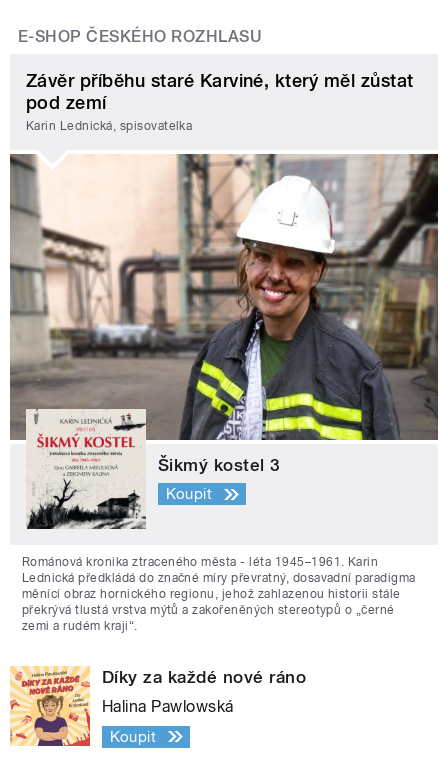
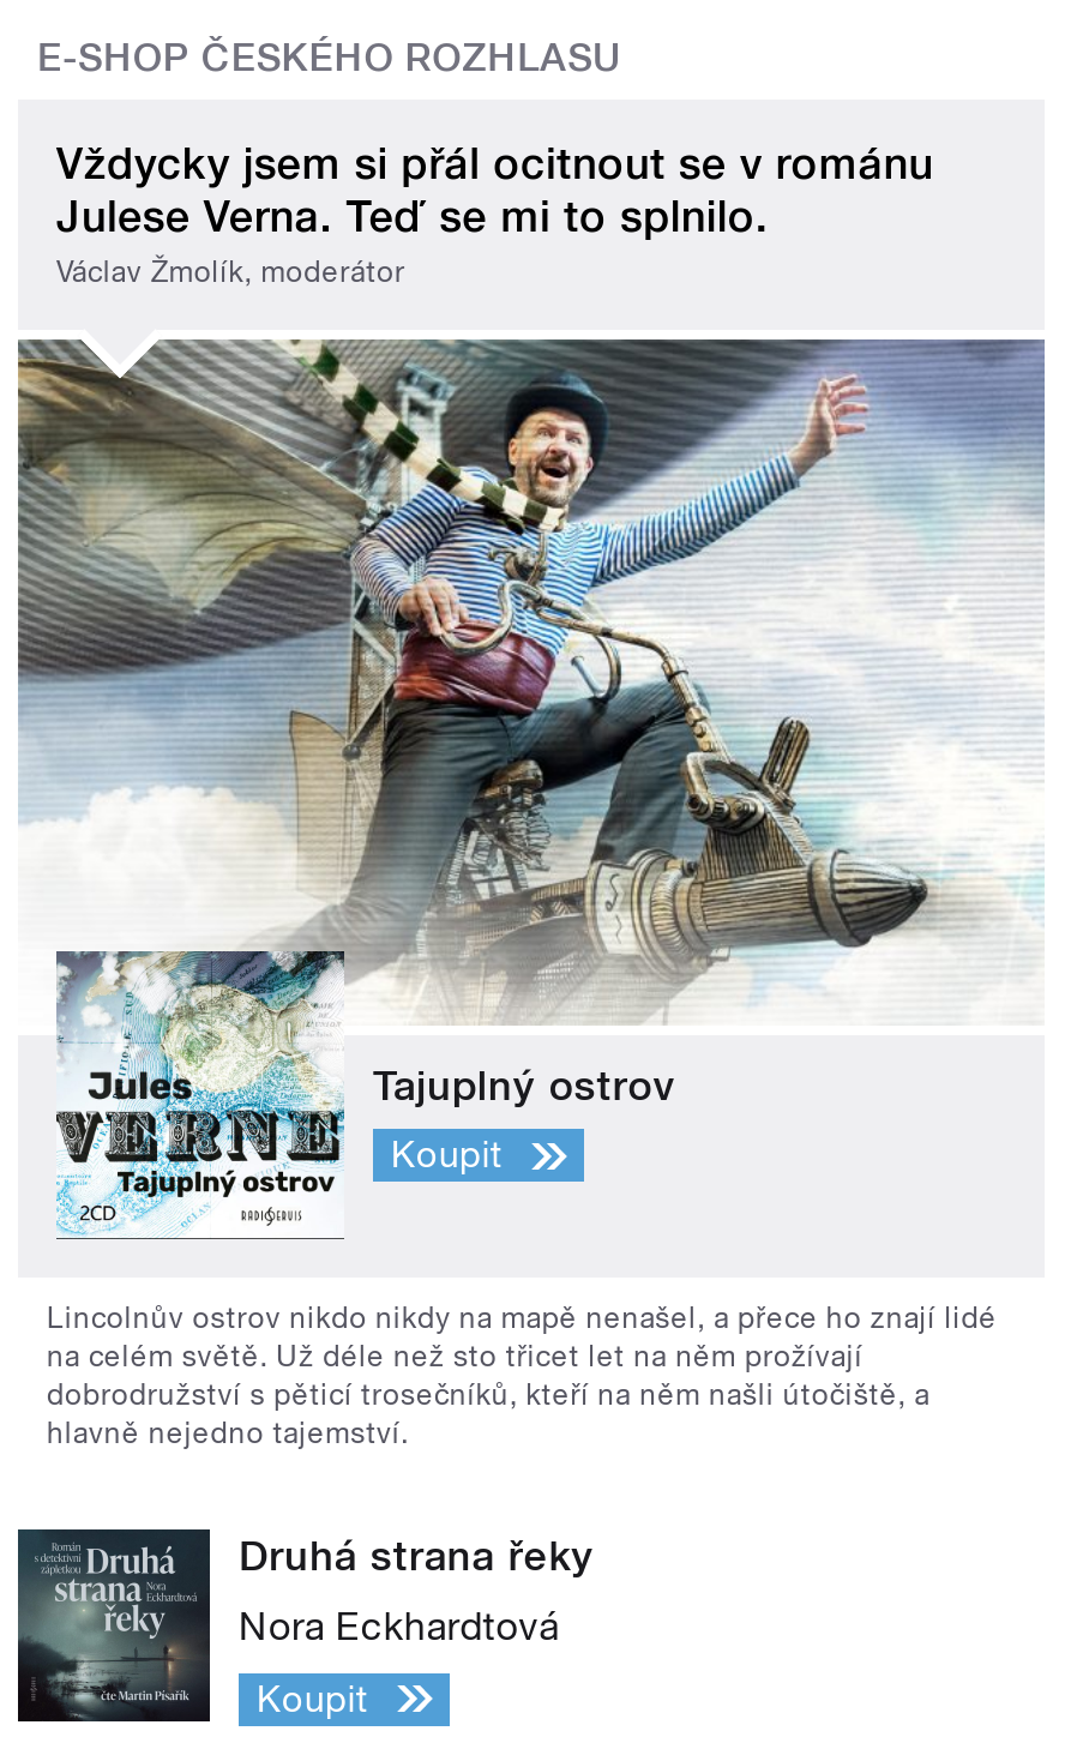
- Závěr příběhu staré Karviné, který měl zůstat
- pod zemí
- Karin Lednická, spisovatelka
+ Vždycky jsem si přál ocitnout se v románu
+ Julese Verna. Teď se mi to splnilo.
+ Václav Žmolík, moderátor

- [image]
- Šikmý kostel 3
+ [image]
+ Tajuplný ostrov

- Románová kronika ztraceného města - léta 1945–1961. Karin
- Lednická předkládá do značné míry převratný, dosavadní paradigma
- měnící obraz hornického regionu, jehož zahlazenou historii stále
- překrývá tlustá vrstva mýtů a zakořeněných stereotypů o „černé
- zemi a rudém kraji“.
+ Lincolnův ostrov nikdo nikdy na mapě nenašel, a přece ho znají lidé
+ na celém světě. Už déle než sto třicet let na něm prožívají
+ dobrodružství s pěticí trosečníků, kteří na něm našli útočiště, a
+ hlavně nejedno tajemství.

- [image]
- Díky za každé nové ráno
+ [image]
+ Druhá strana řeky

- Halina Pawlowská
+ Nora Eckhardtová
